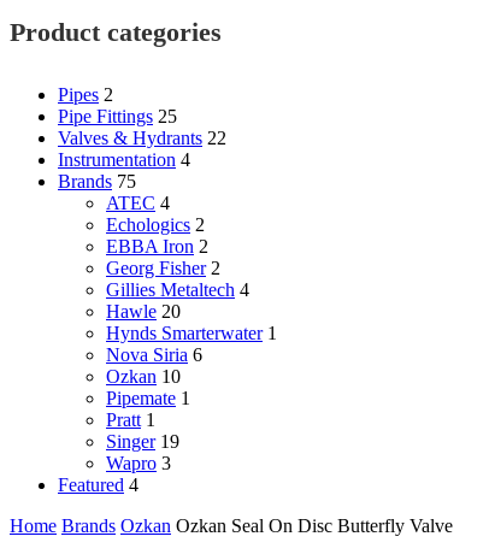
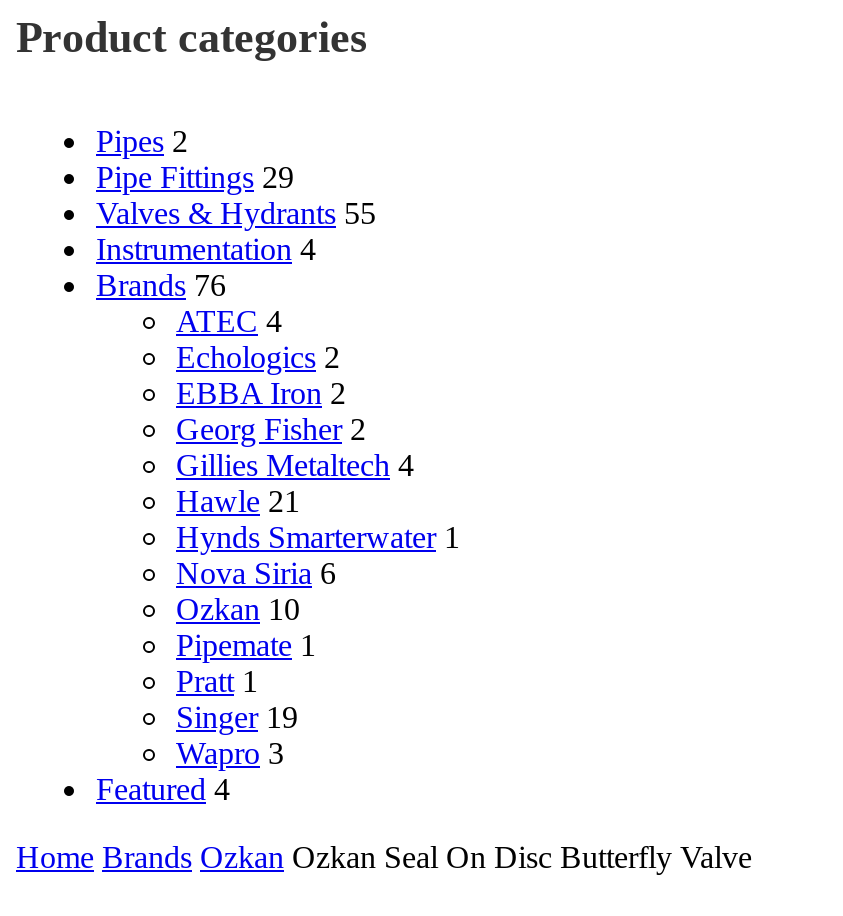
- Pipe Fittings 25
+ Pipe Fittings 29

- Valves & Hydrants 22
+ Valves & Hydrants 55

- Brands 75
+ Brands 76

- Hawle 20
+ Hawle 21
